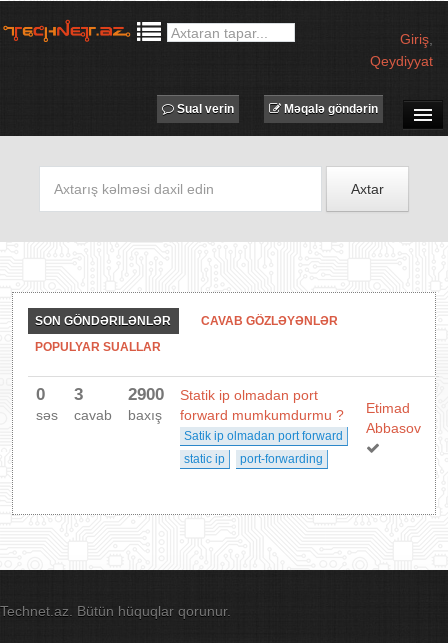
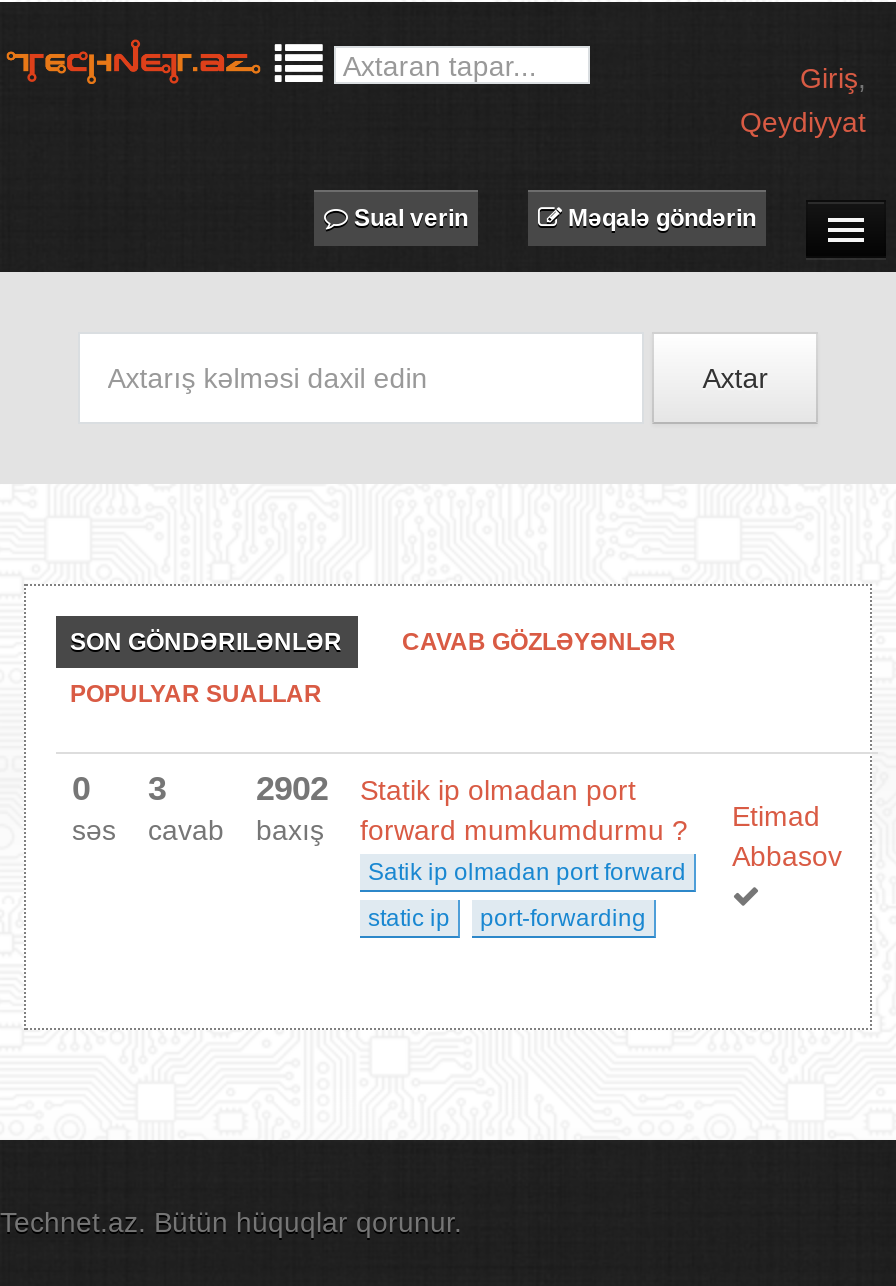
- 2900 Statik ip olmadan port
+ 2902 Statik ip olmadan port
